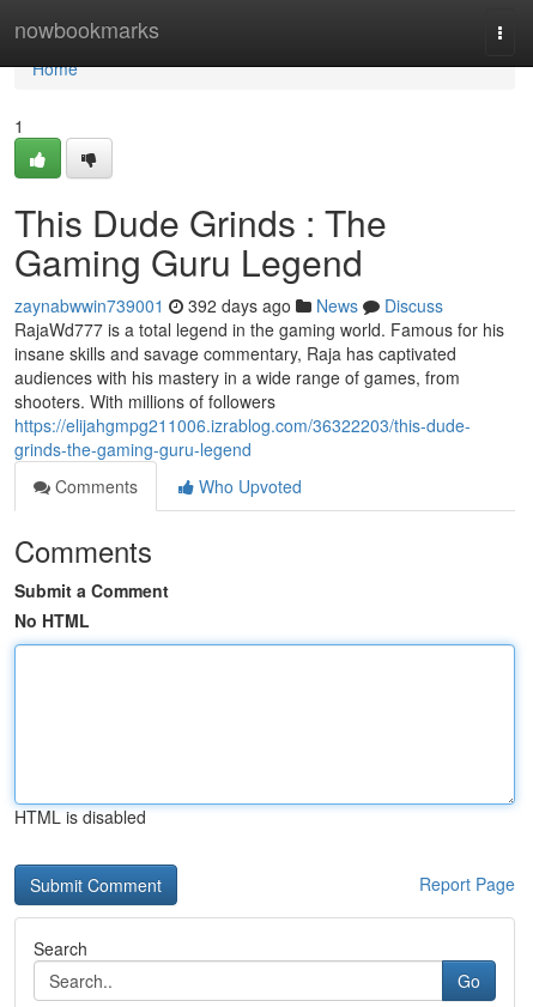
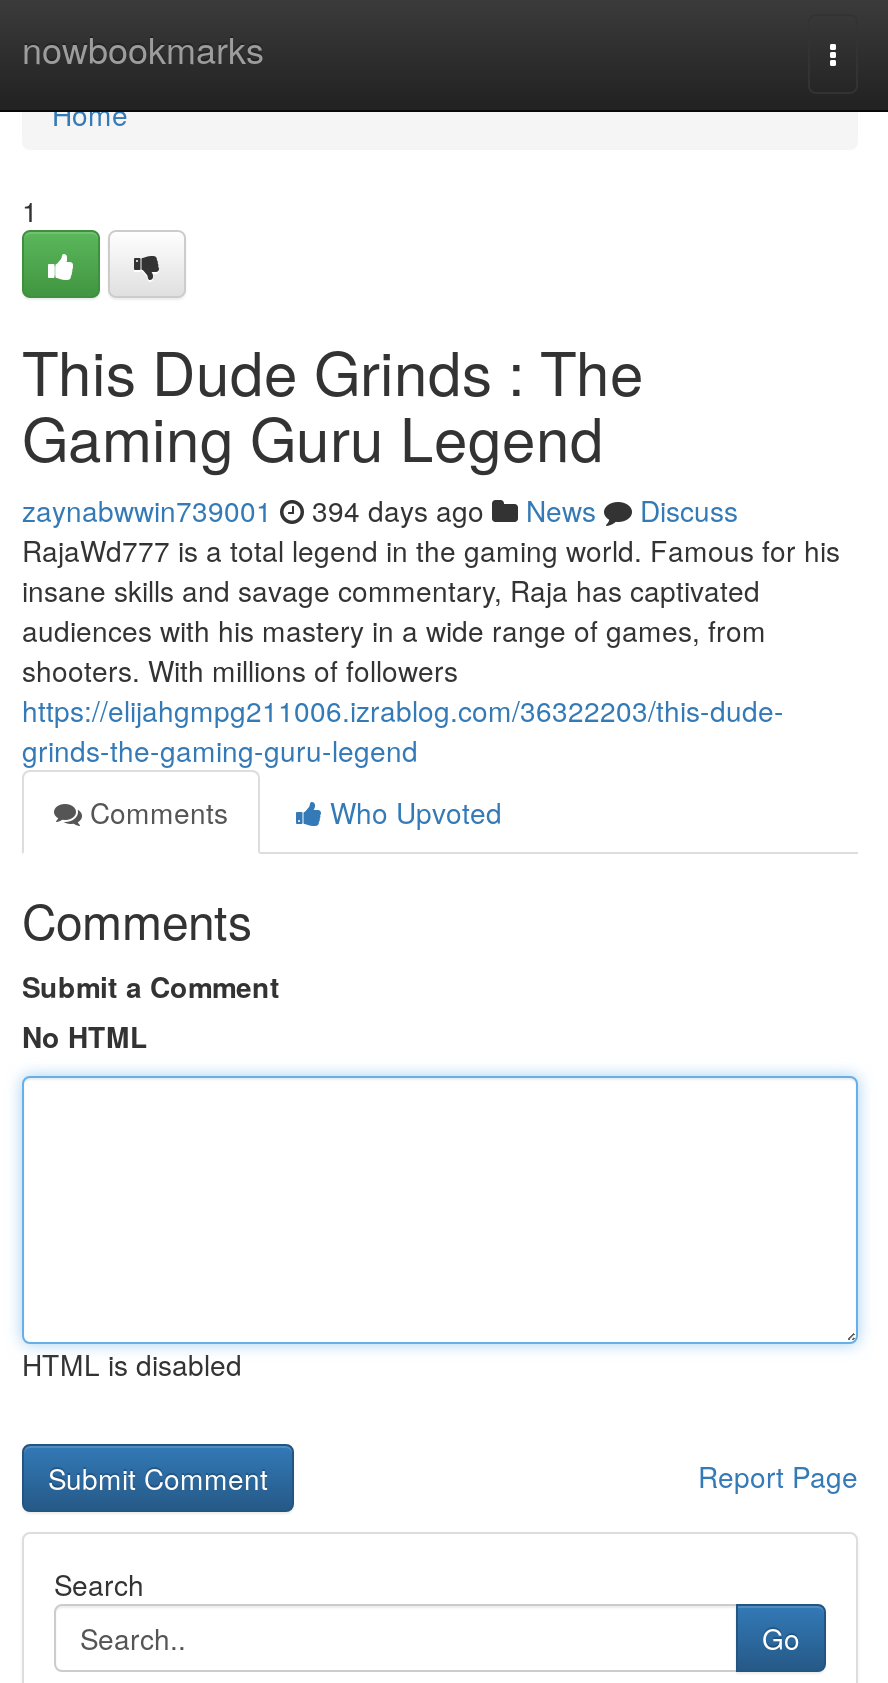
- zaynabwwin739001 392 days ago News Discuss
+ zaynabwwin739001 394 days ago News Discuss
